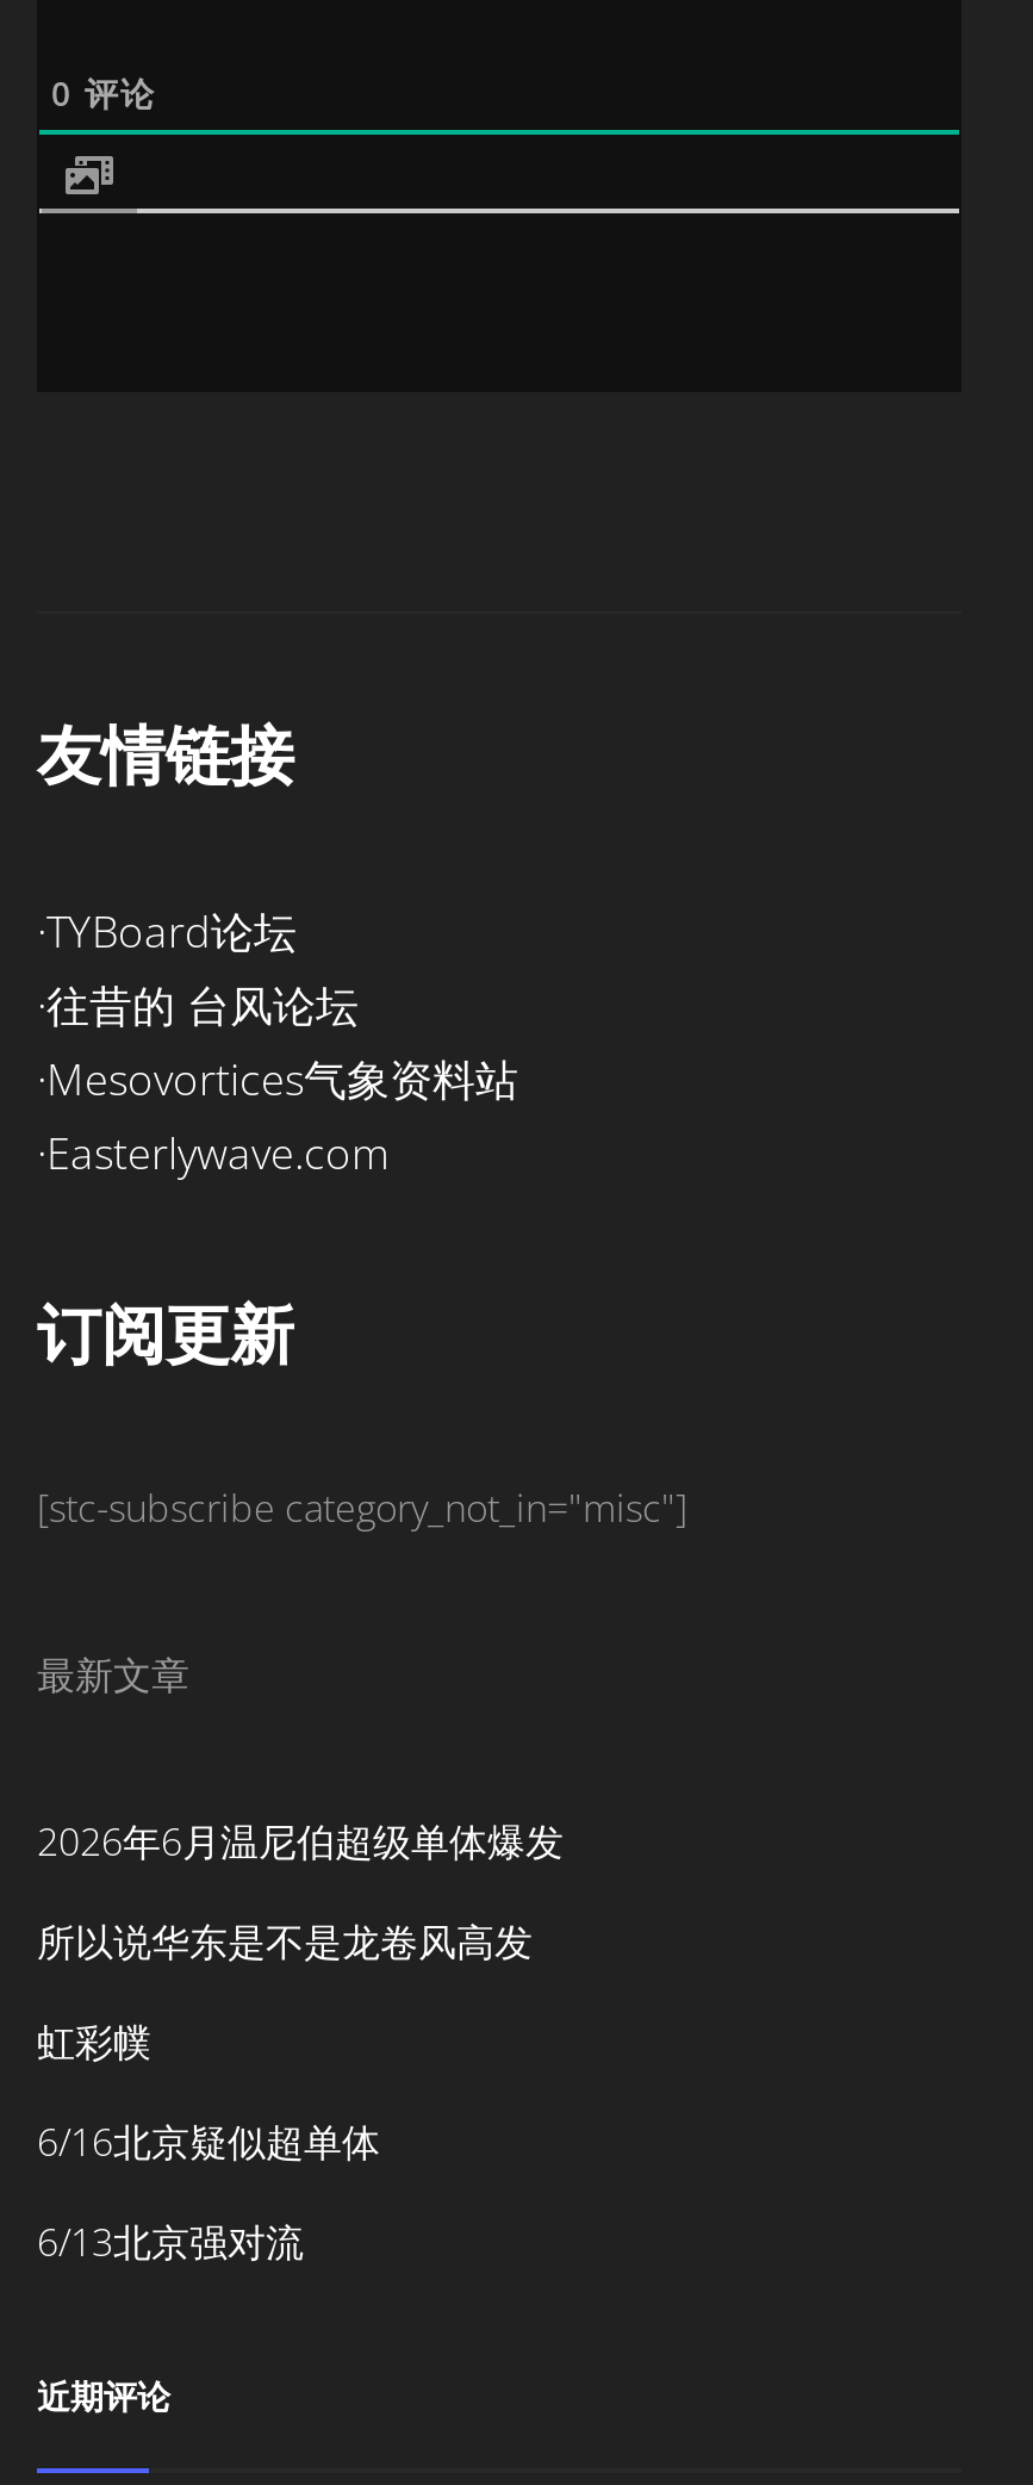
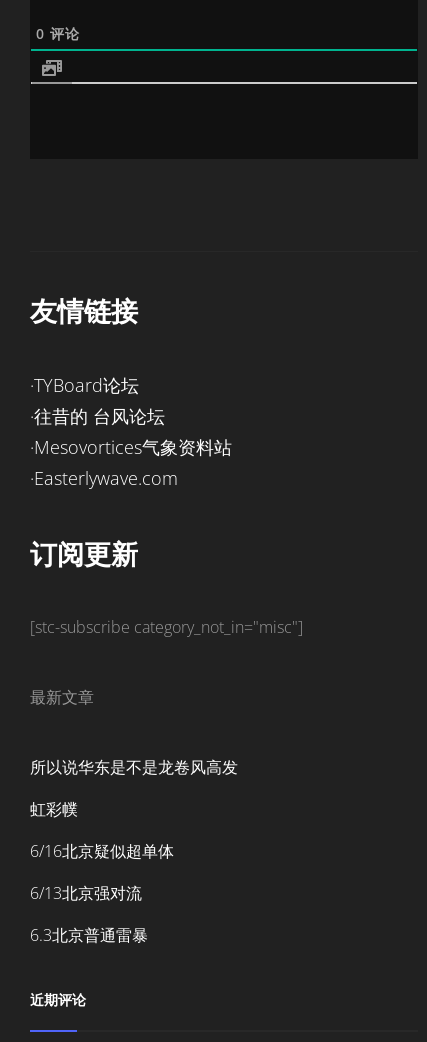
- 2026年6月温尼伯超级单体爆发

moved up: 所以说华东是不是龙卷风高发 | 6/16北京疑似超单体 | 6/13北京强对流

+ 6.3北京普通雷暴
